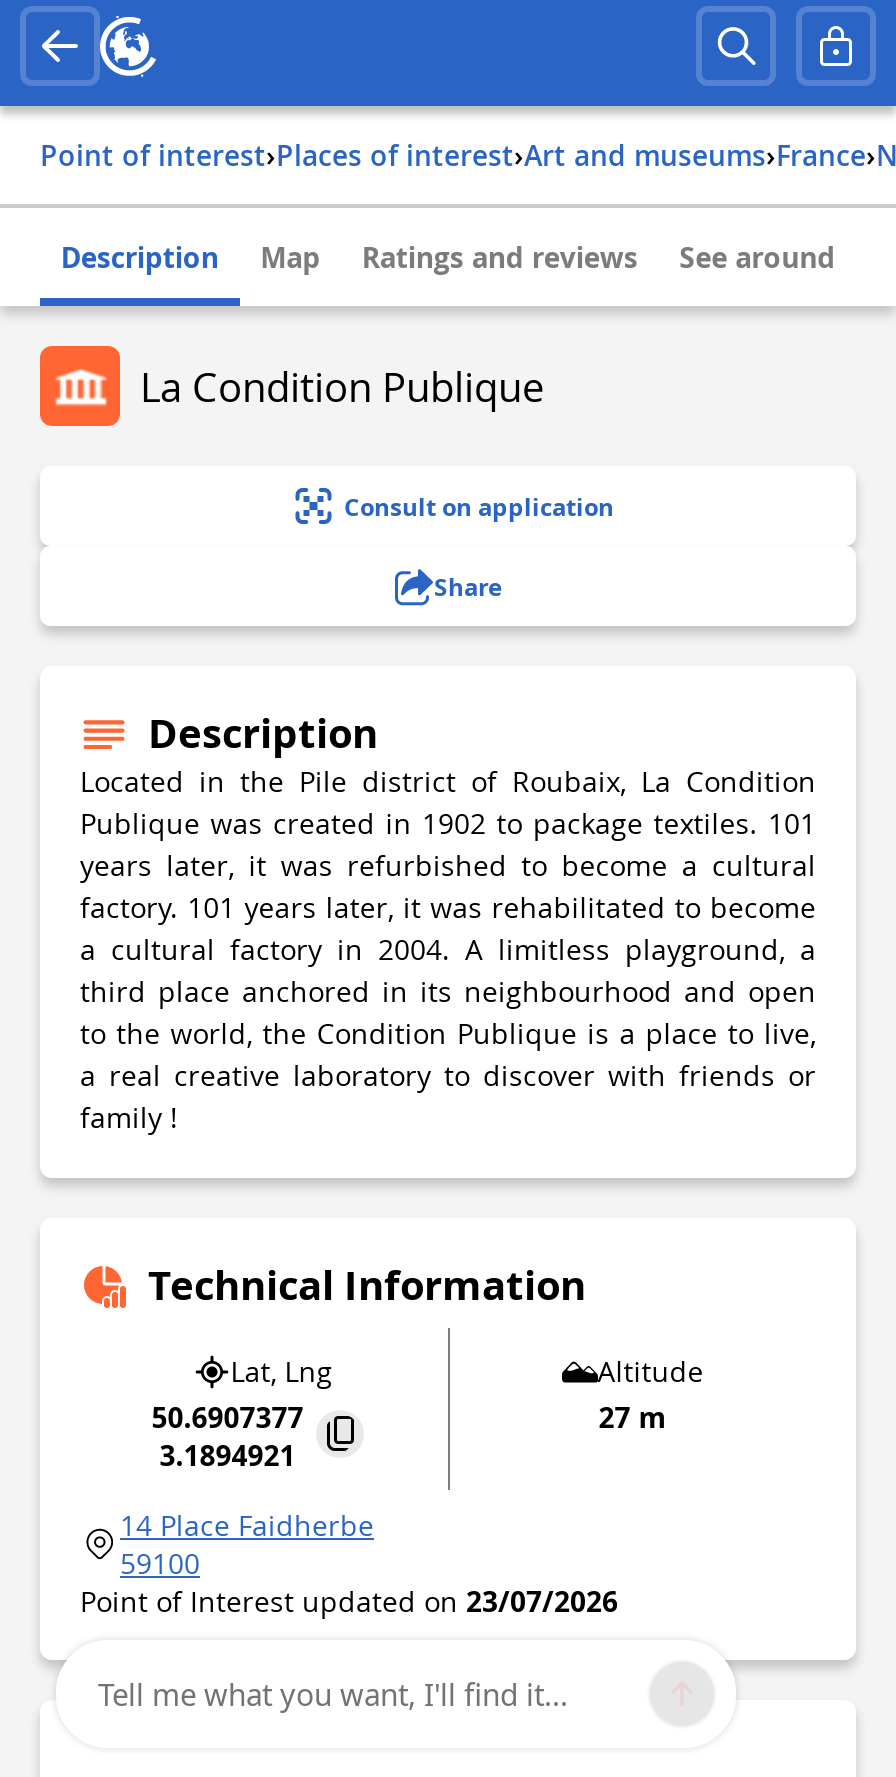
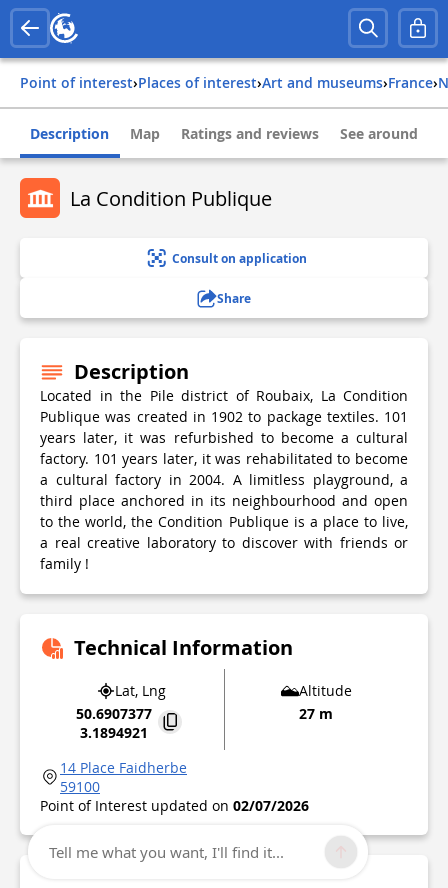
- Point of Interest updated on 23/07/2026
+ Point of Interest updated on 02/07/2026
